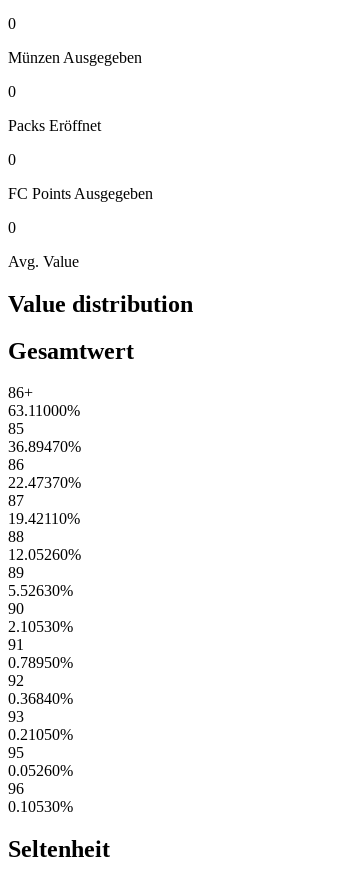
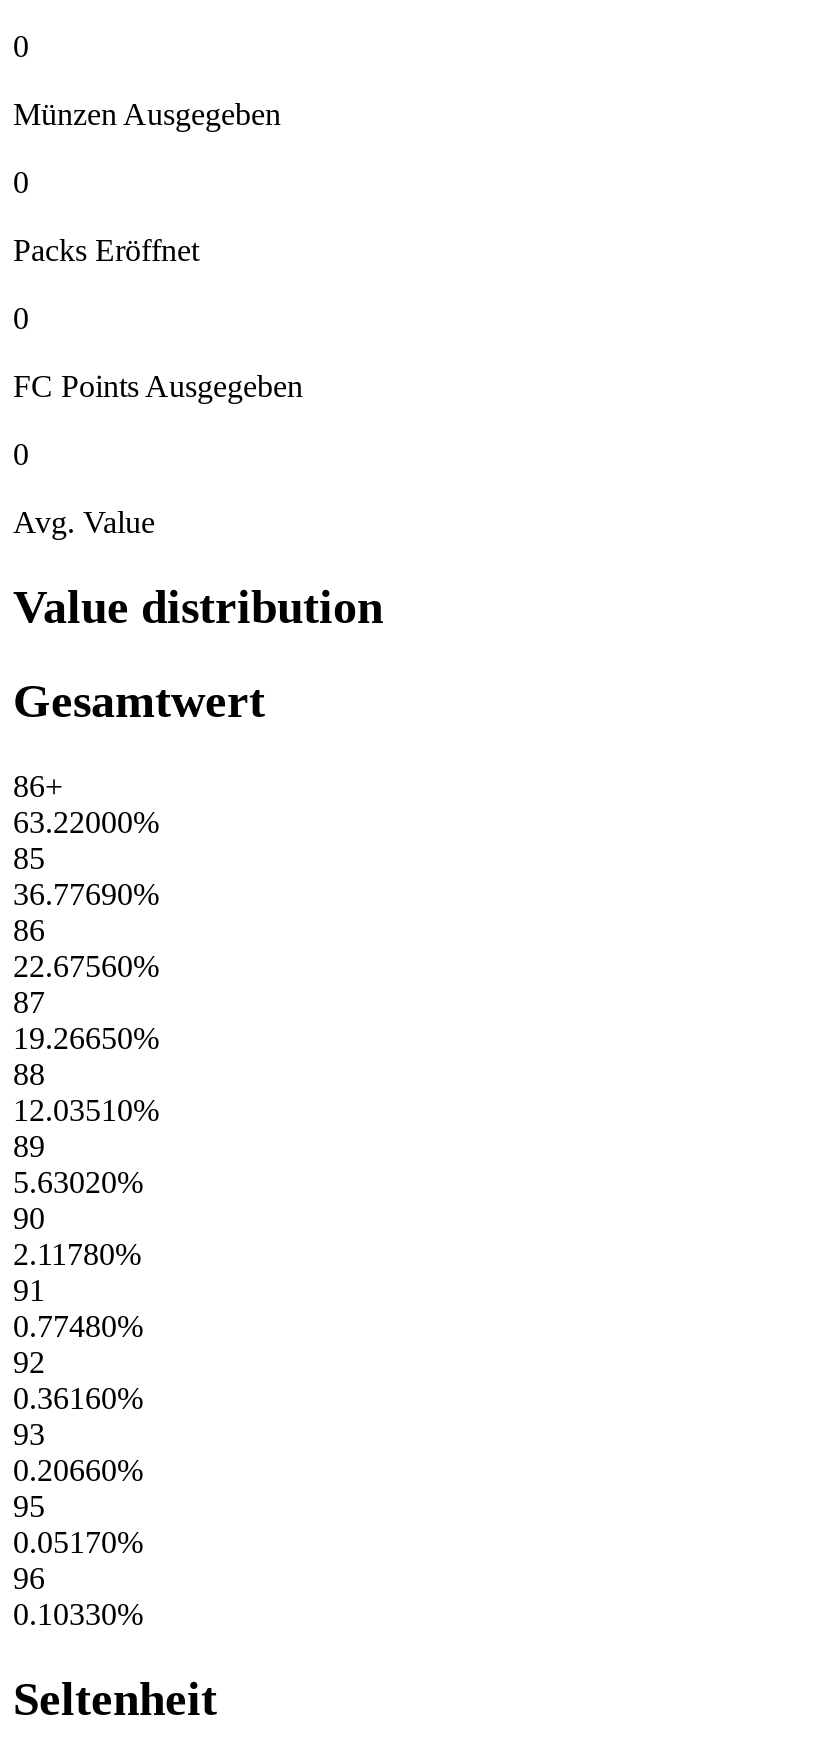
- 63.11000%
+ 63.22000%

- 36.89470%
+ 36.77690%

- 22.47370%
+ 22.67560%

- 19.42110%
+ 19.26650%

- 12.05260%
+ 12.03510%

- 5.52630%
+ 5.63020%

- 2.10530%
+ 2.11780%

- 0.78950%
+ 0.77480%

- 0.36840%
+ 0.36160%

- 0.21050%
+ 0.20660%

- 0.05260%
+ 0.05170%

- 0.10530%
+ 0.10330%
